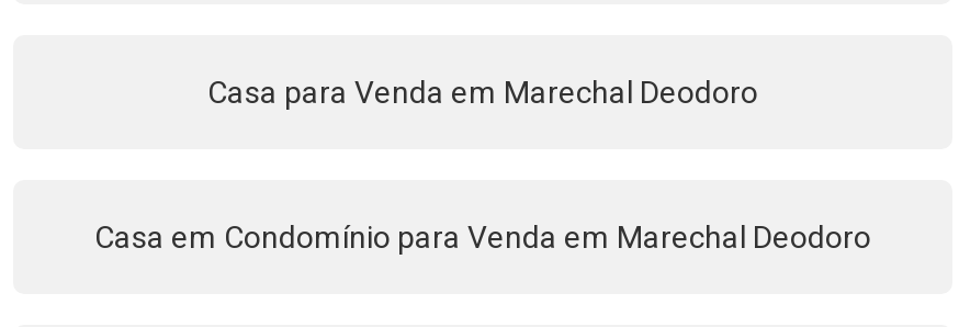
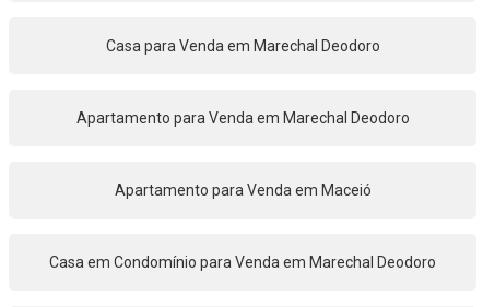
+ Apartamento para Venda em Marechal Deodoro

+ Apartamento para Venda em Maceió
